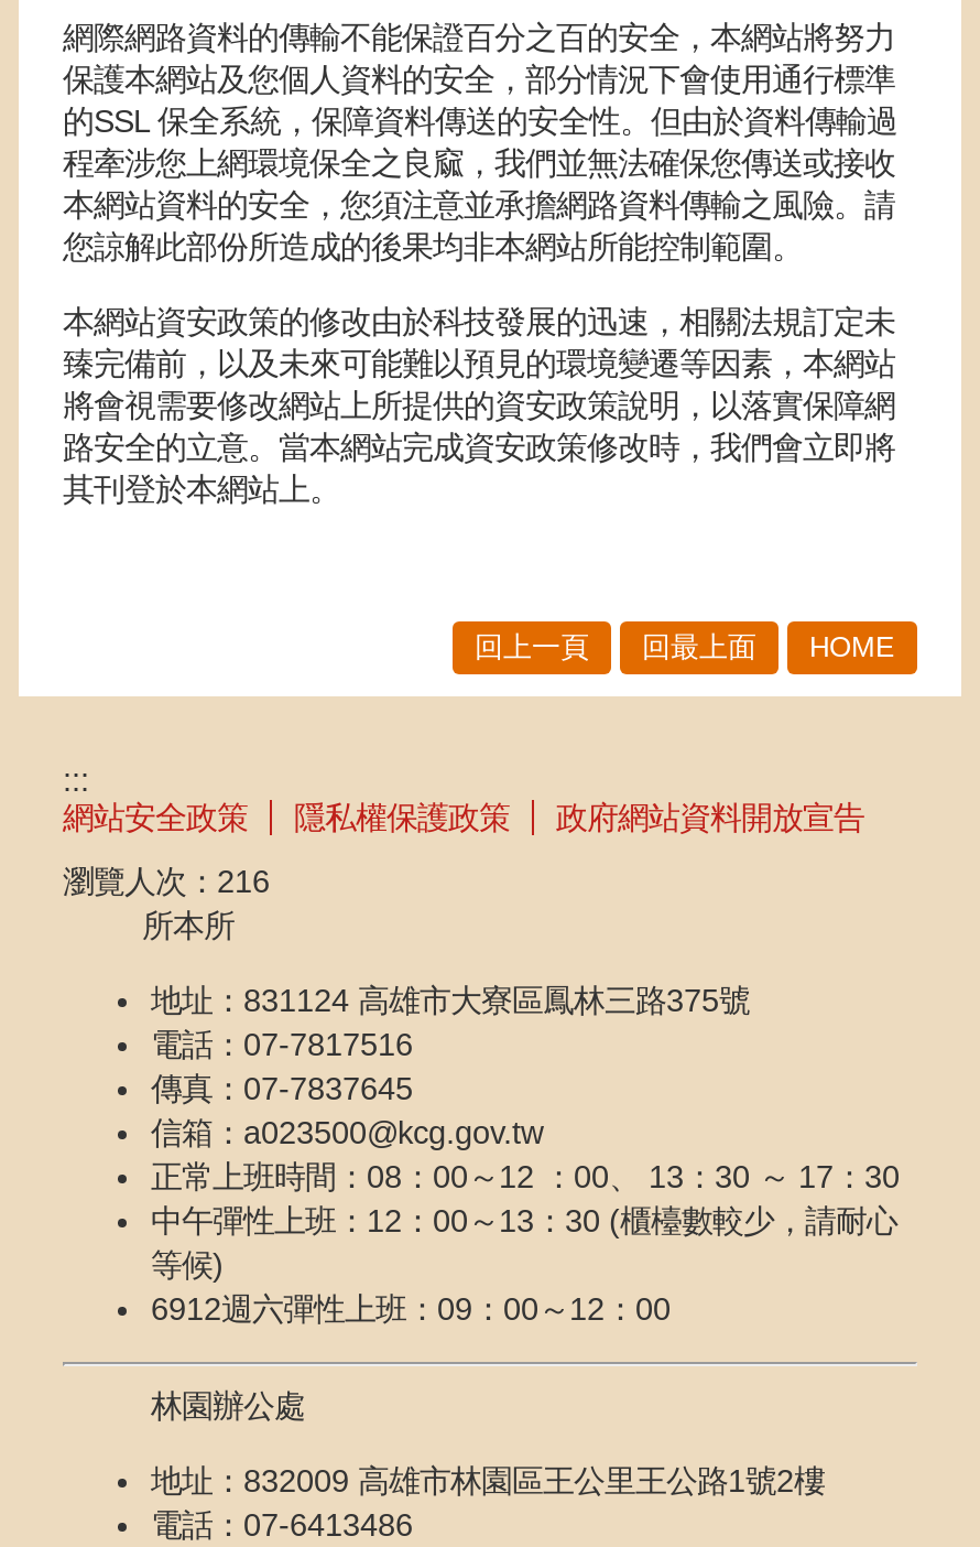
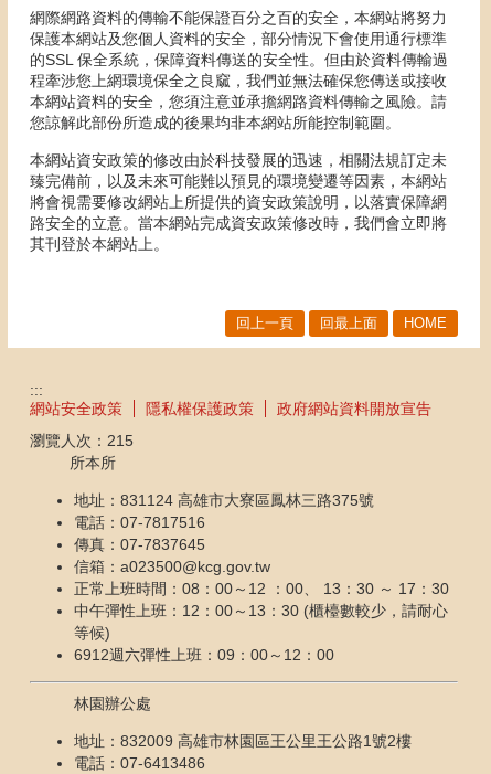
- 瀏覽人次：216
+ 瀏覽人次：215
